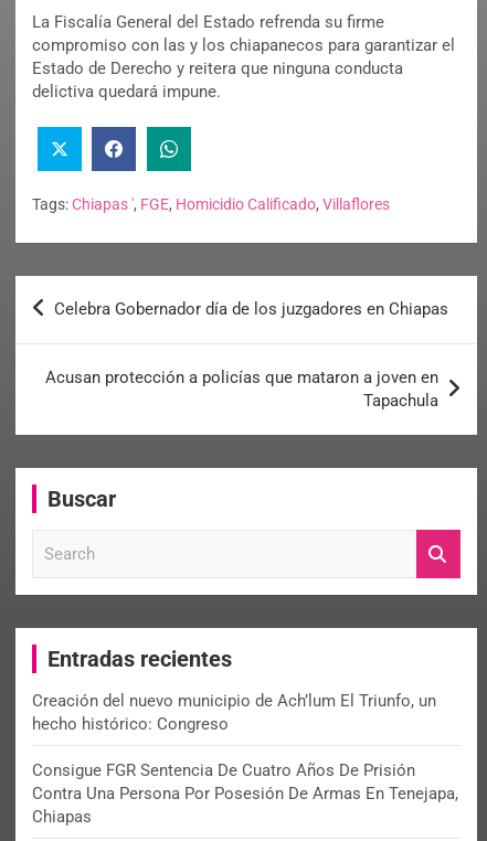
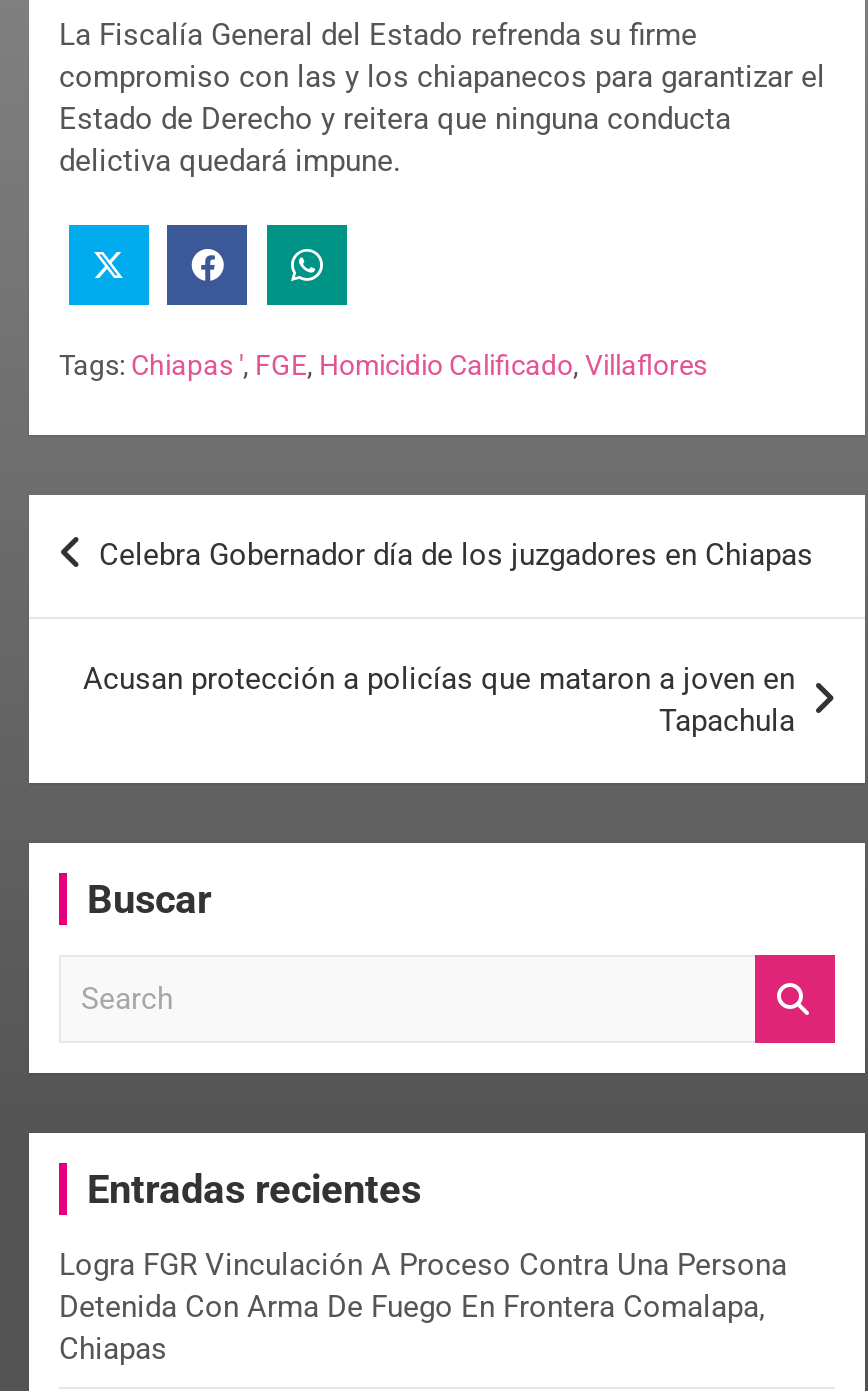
- Creación del nuevo municipio de Ach’lum El Triunfo, un
- hecho histórico: Congreso
- Consigue FGR Sentencia De Cuatro Años De Prisión
- Contra Una Persona Por Posesión De Armas En Tenejapa,
+ Logra FGR Vinculación A Proceso Contra Una Persona
+ Detenida Con Arma De Fuego En Frontera Comalapa,
